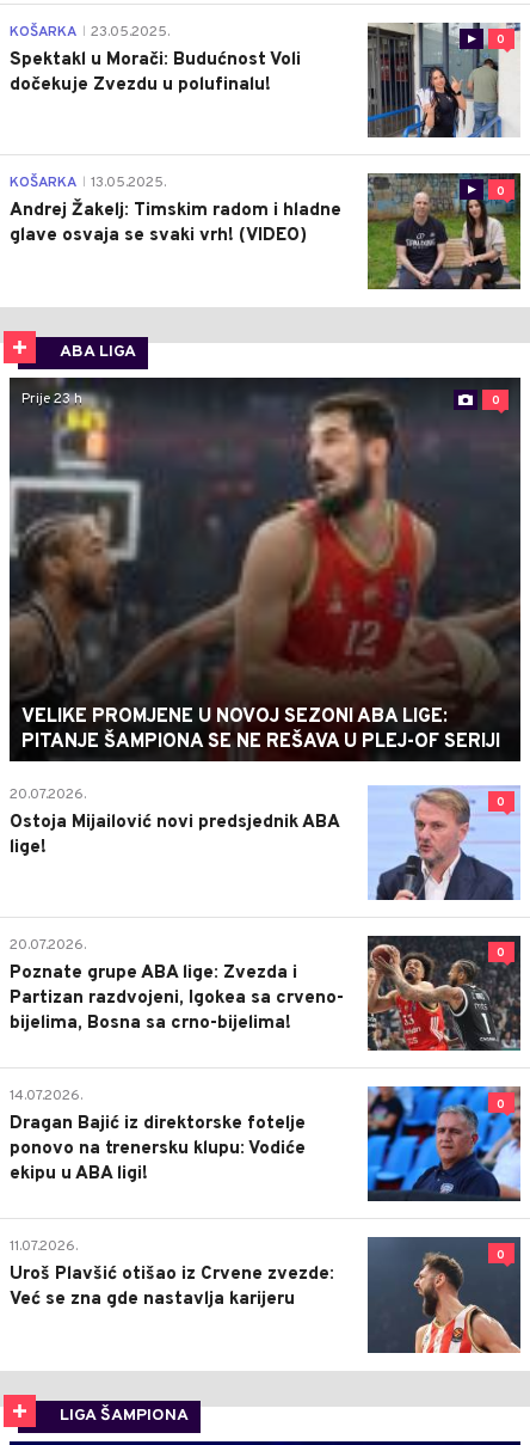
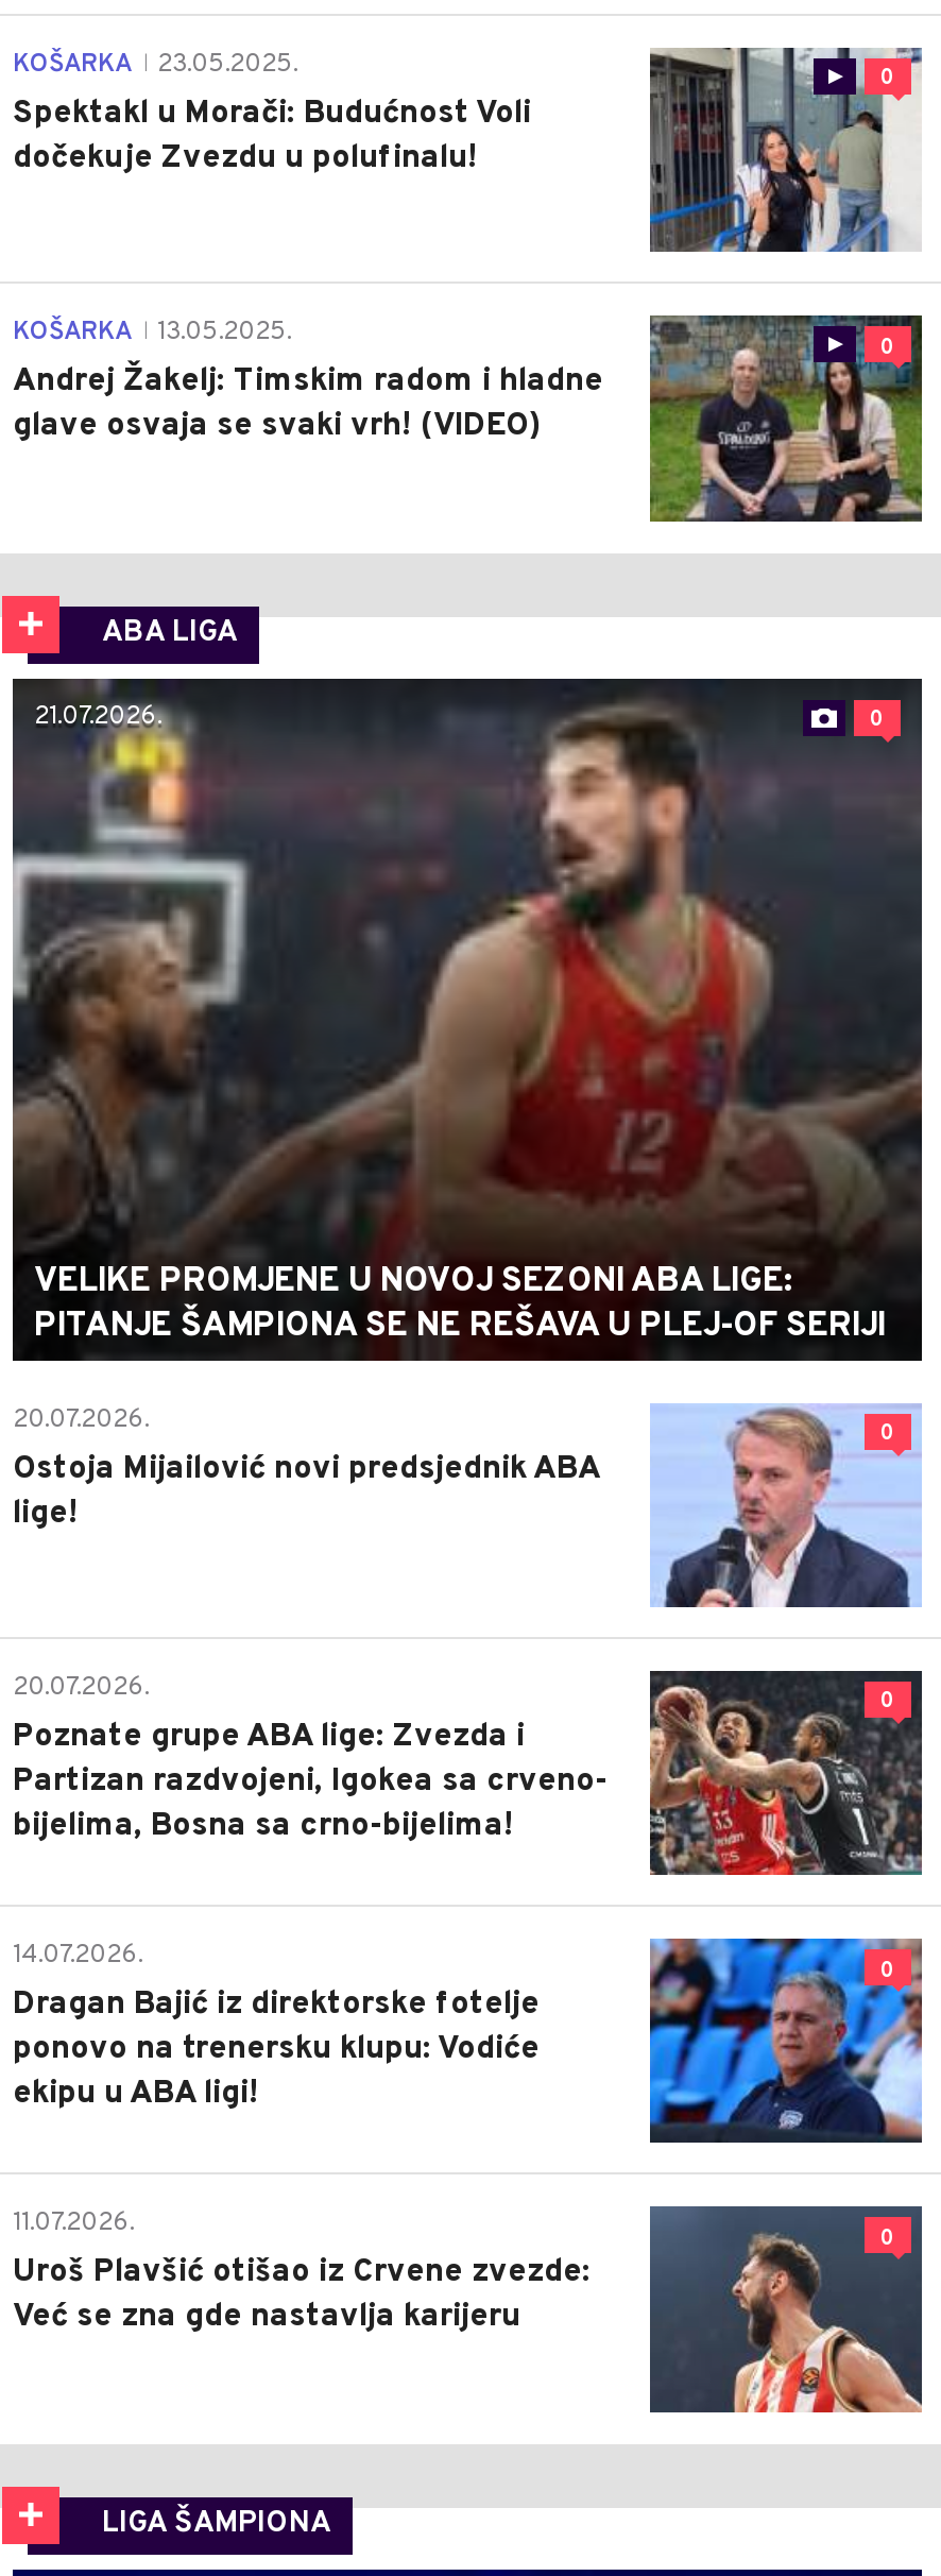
- Prije 23 h
+ 21.07.2026.
